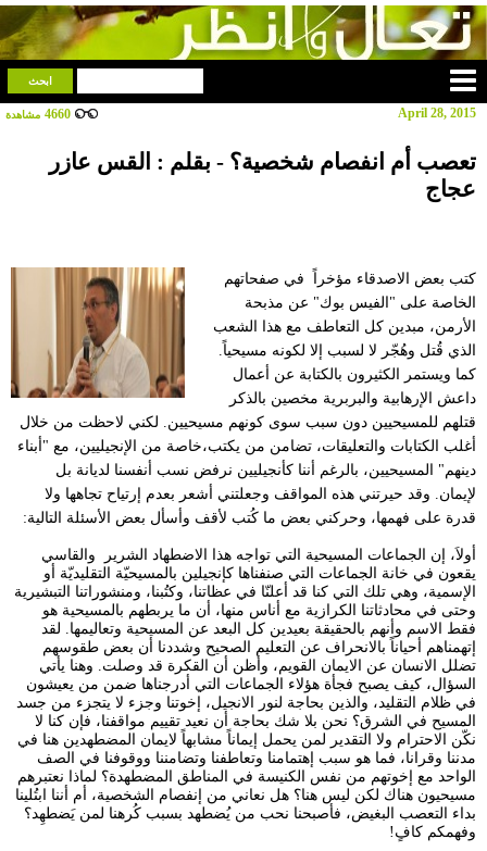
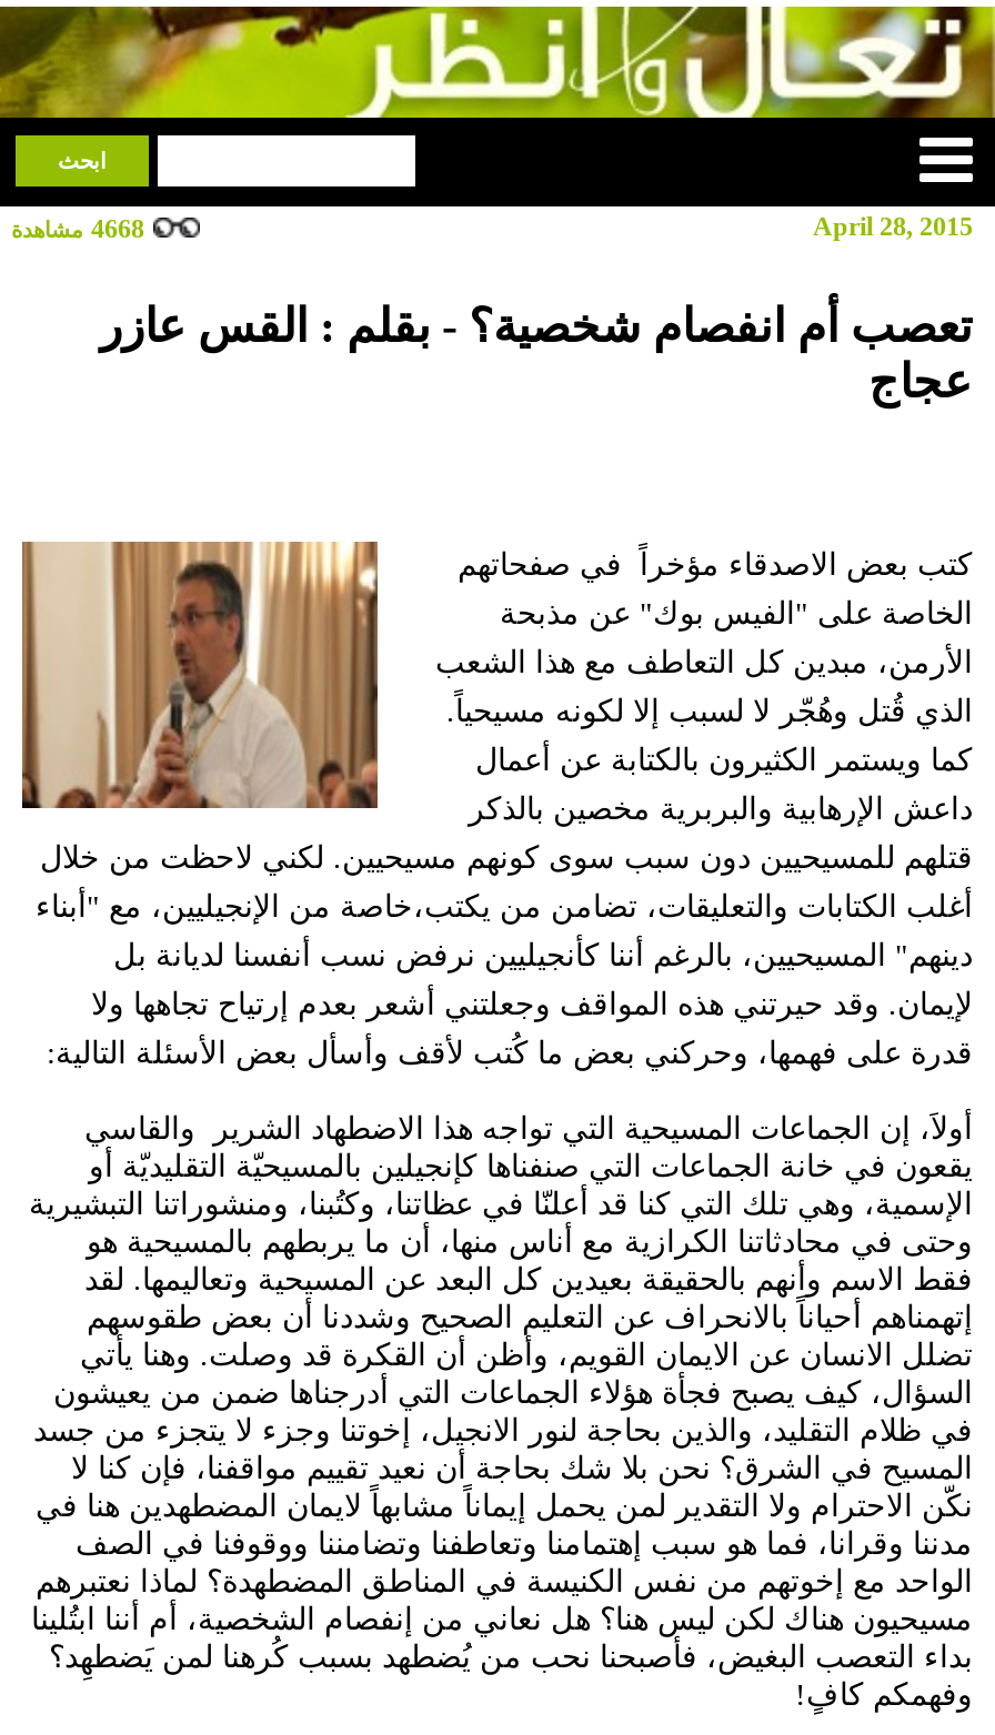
- 4660 مشاهدة
+ 4668 مشاهدة
